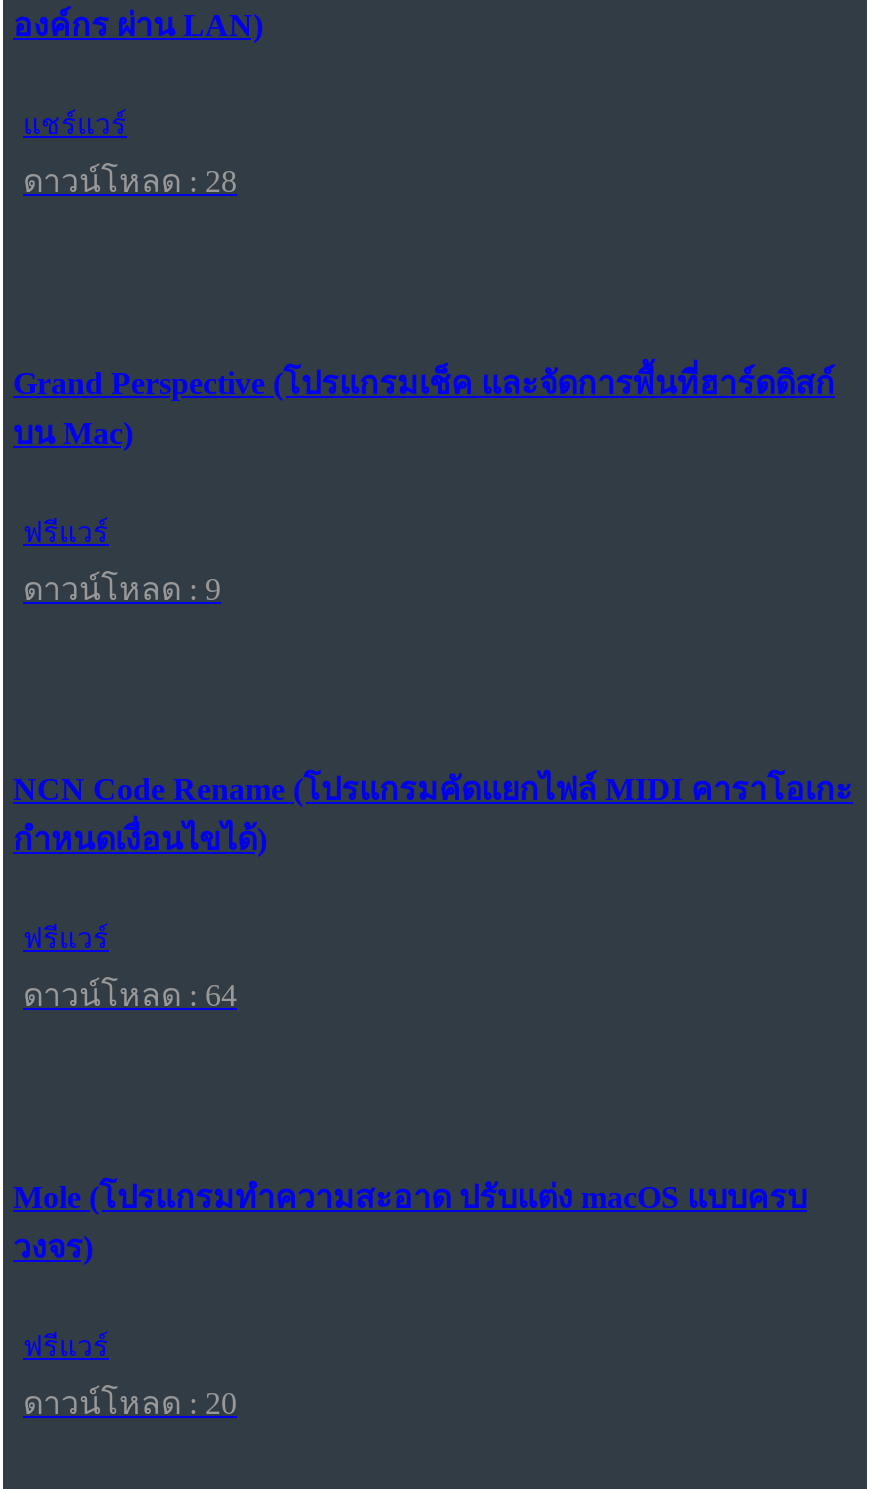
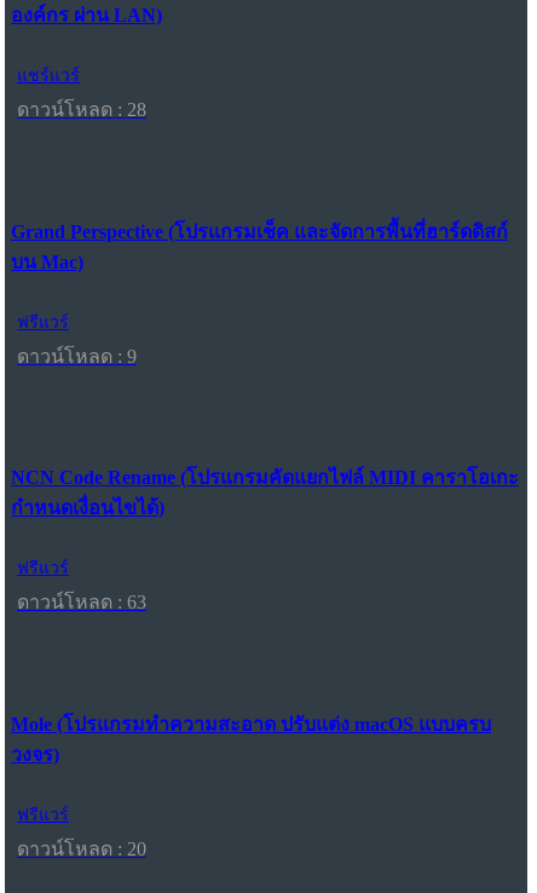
- ดาวน์โหลด : 64
+ ดาวน์โหลด : 63
